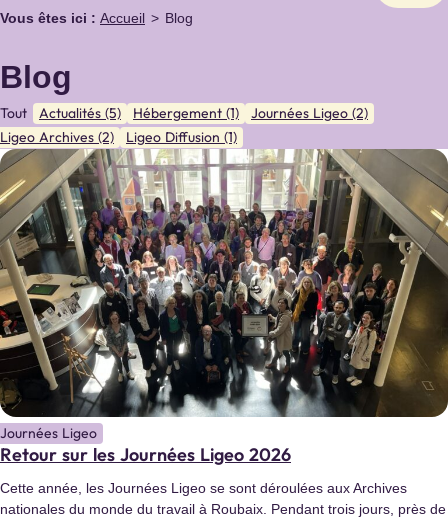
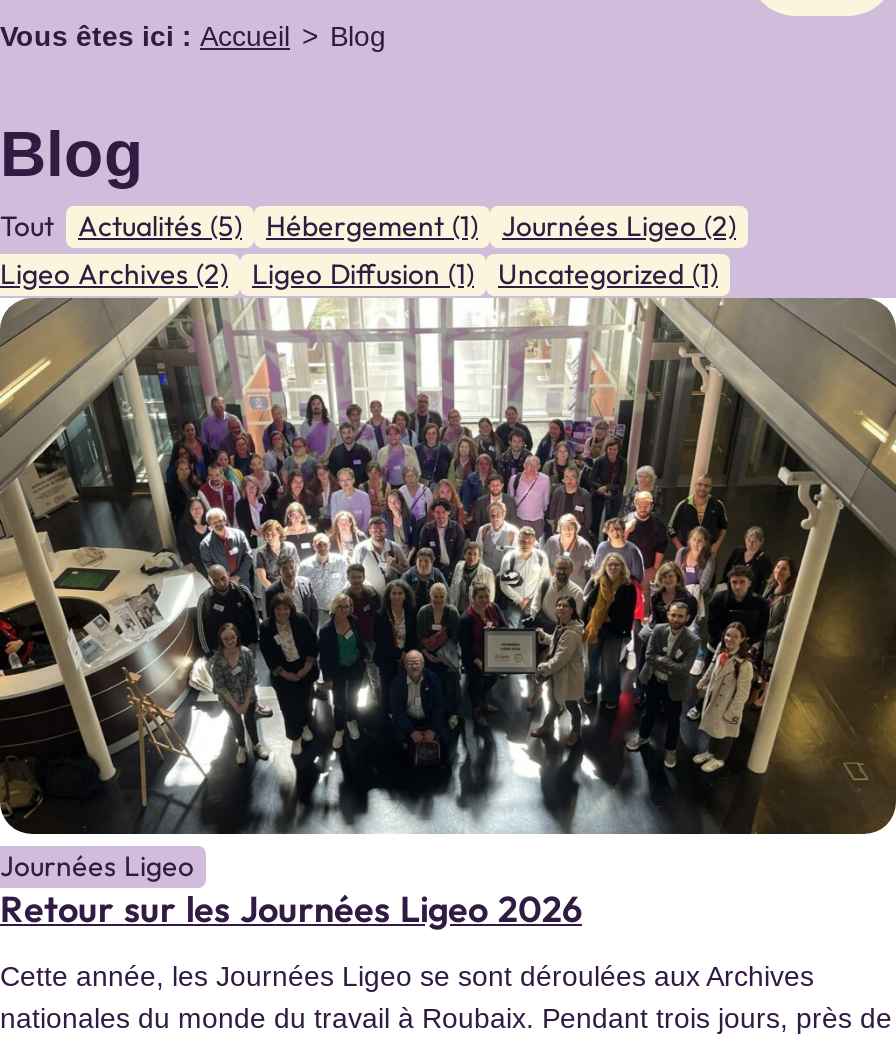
+ Uncategorized (1)
